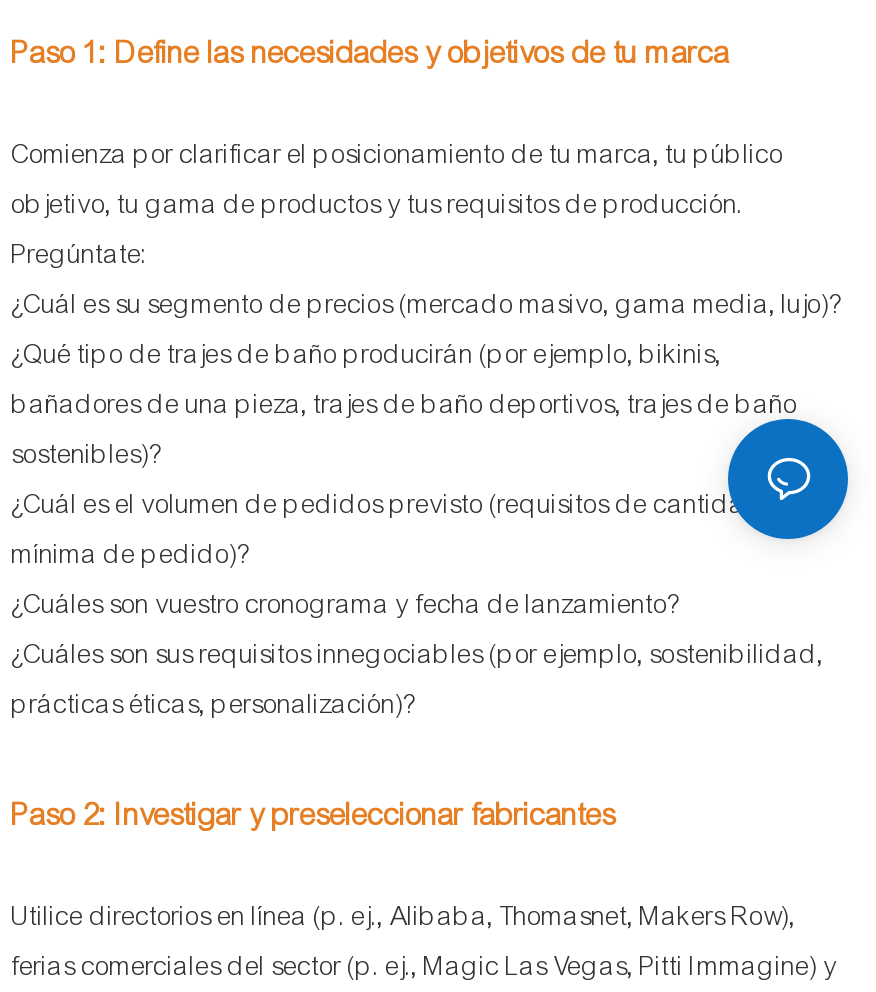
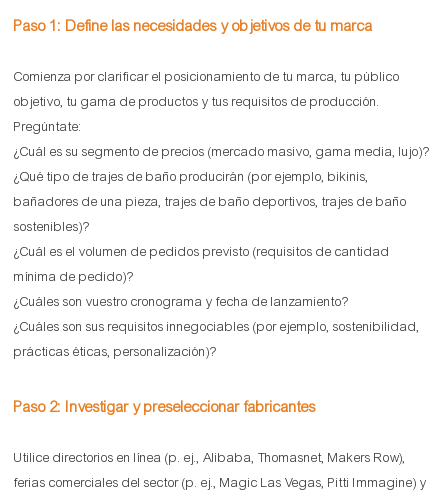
- [image]
